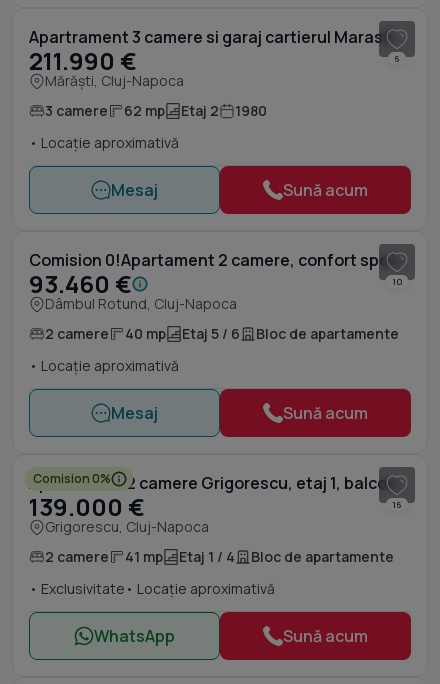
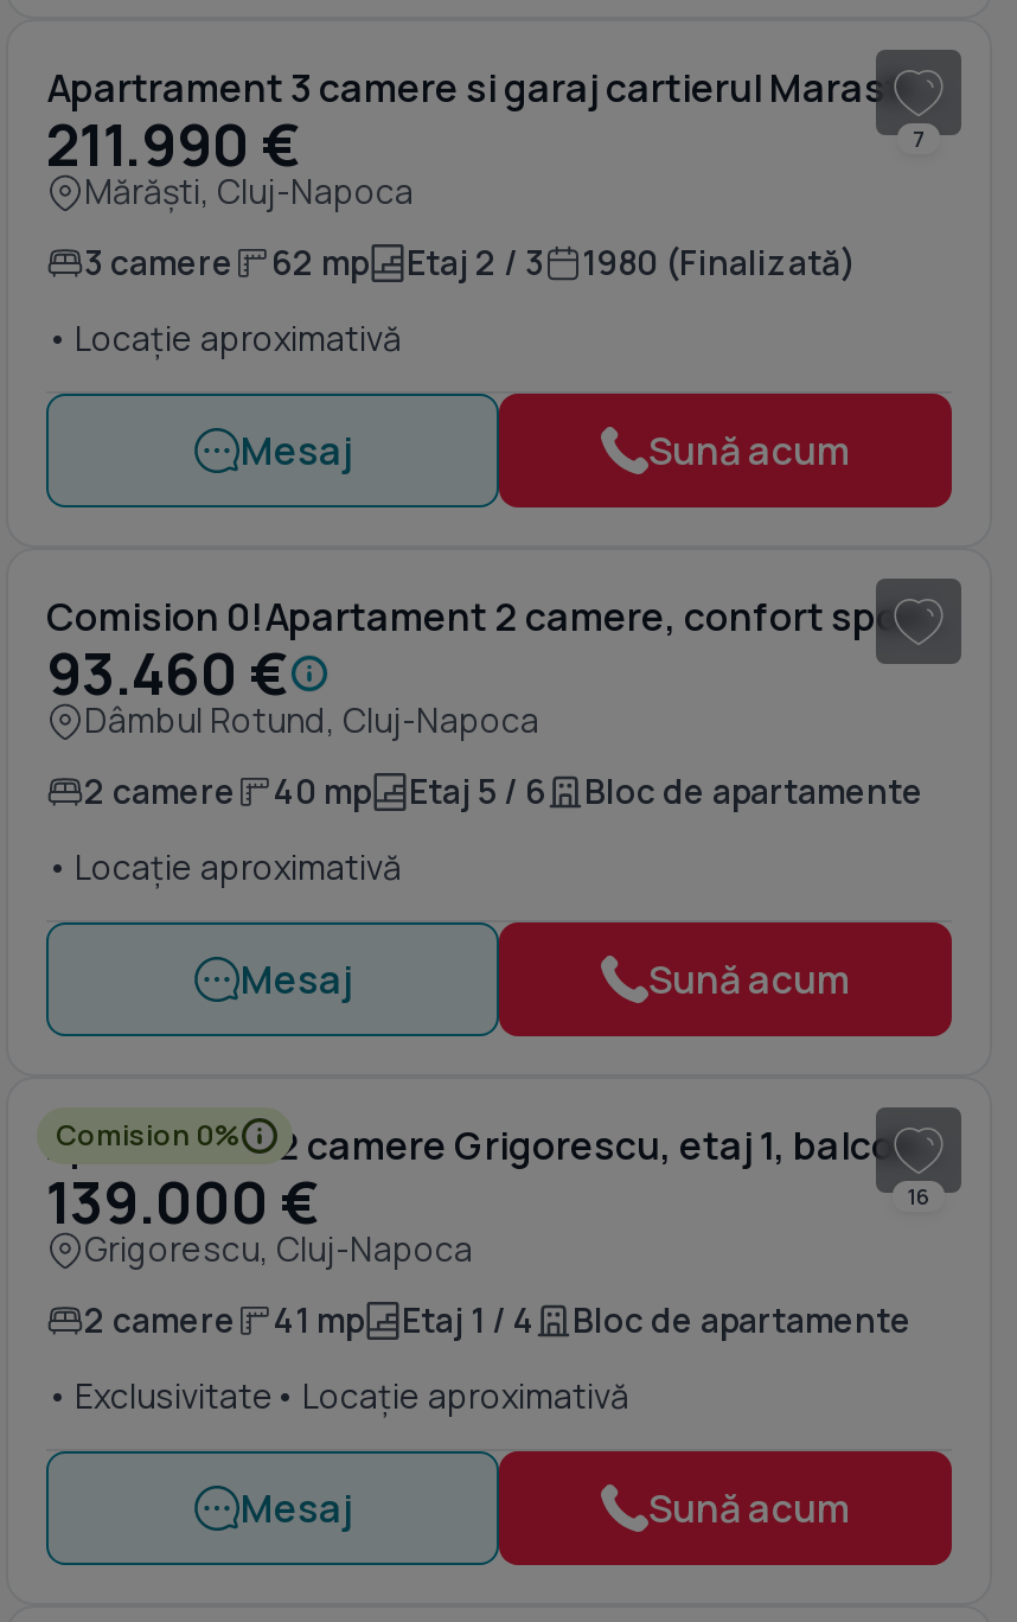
- 6
+ 7

- Etaj 2
- 1980
+ Etaj 2 / 3
+ 1980 (Finalizată)

- 10

- WhatsApp
+ Mesaj
